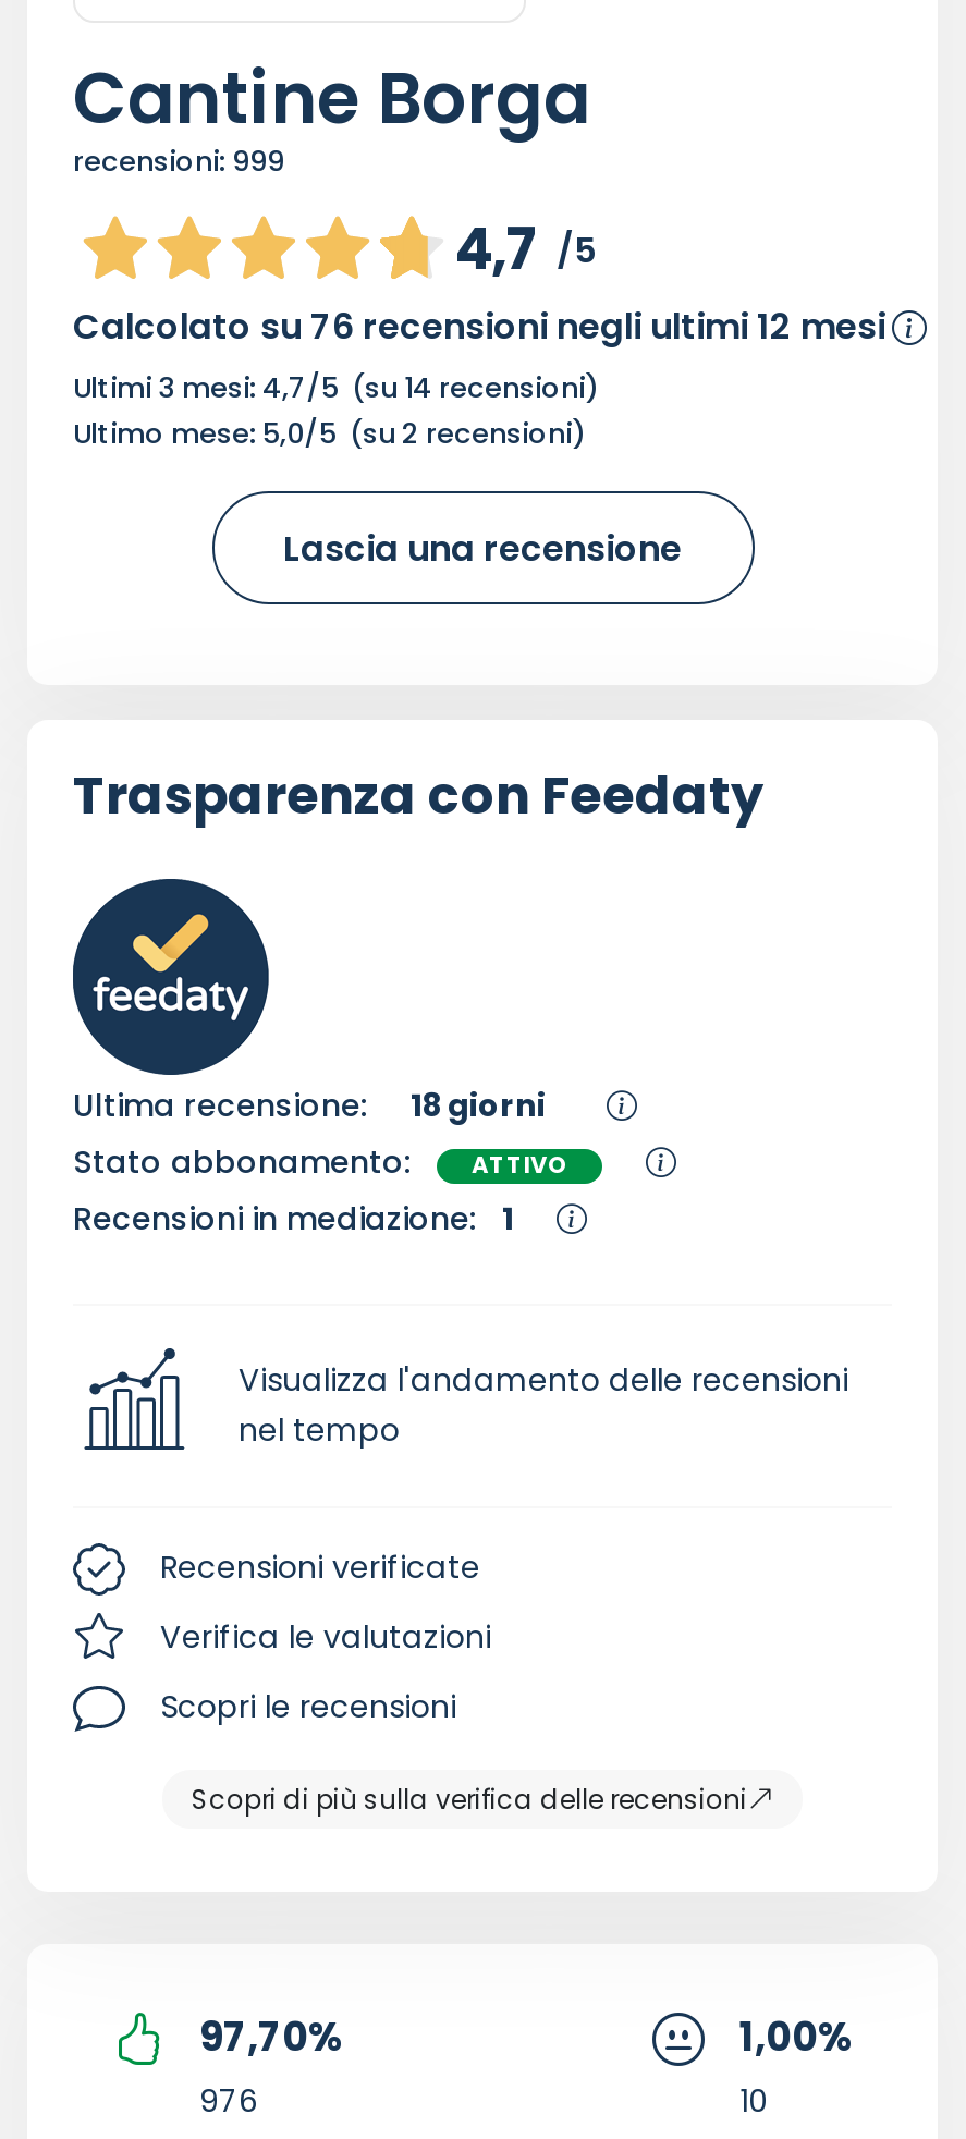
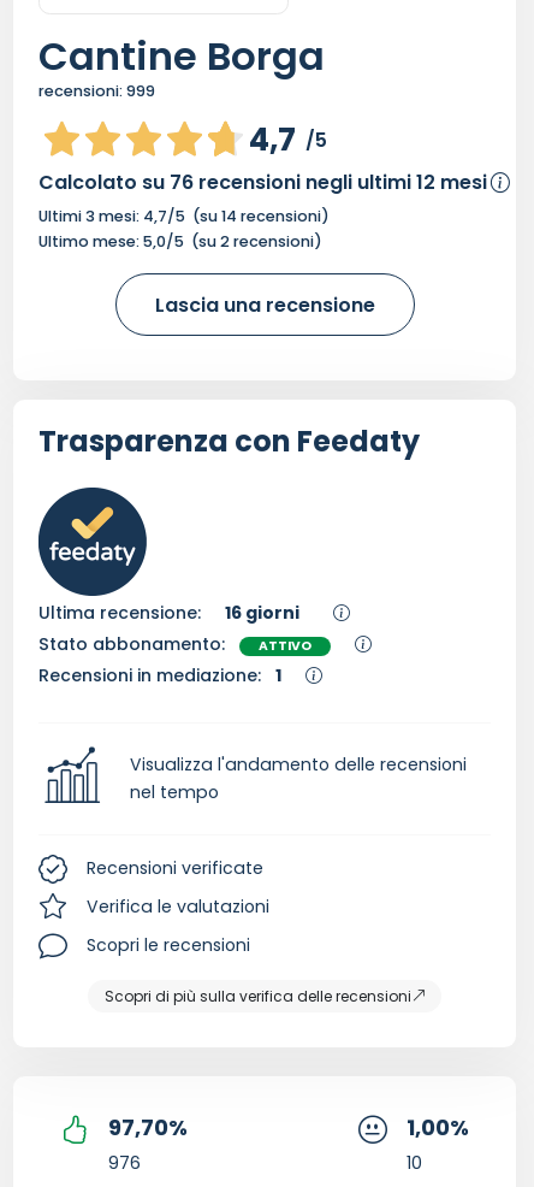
- Ultima recensione: 18 giorni
+ Ultima recensione: 16 giorni
